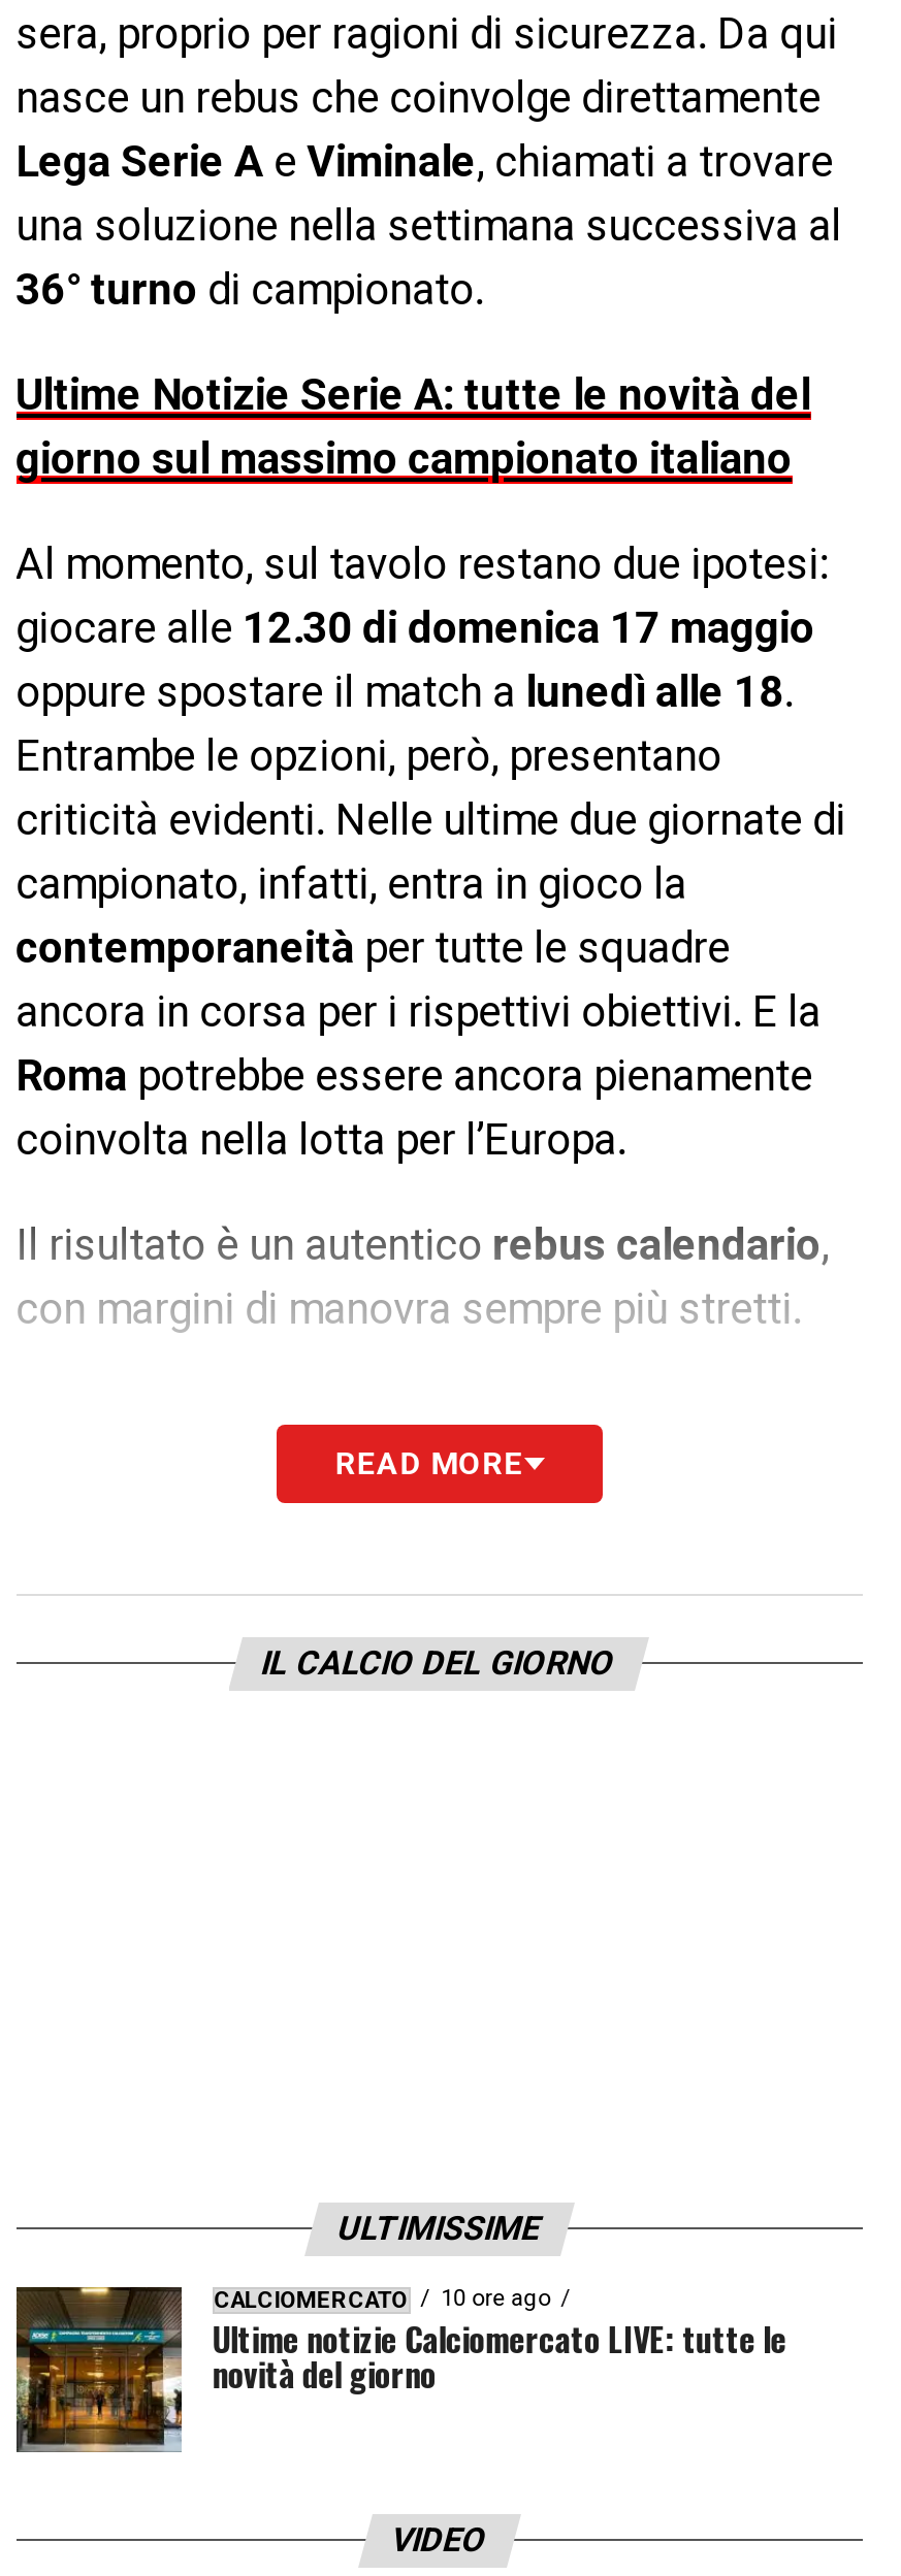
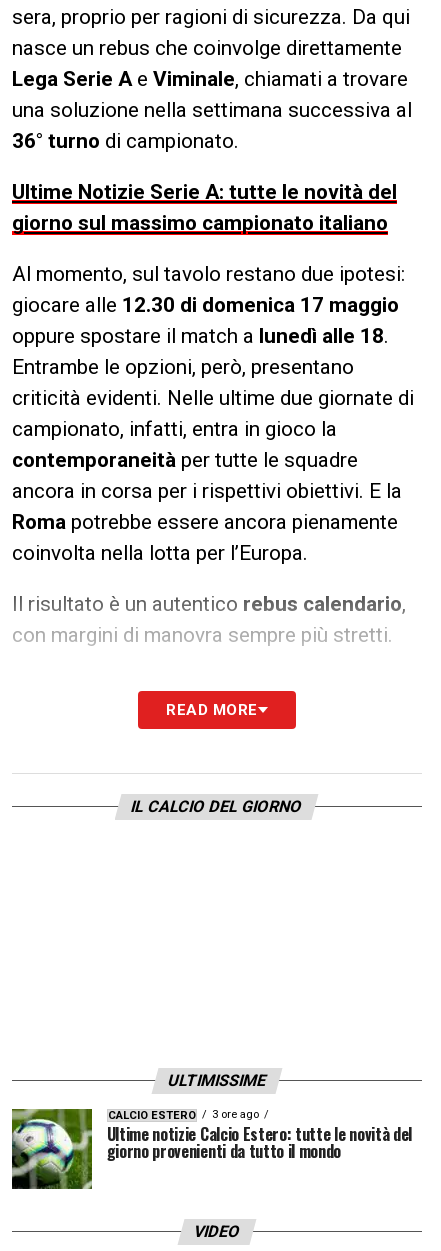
- [image]
- CALCIOMERCATO
- 10 ore ago
- Ultime notizie Calciomercato LIVE: tutte le
- novità del giorno
+ [image]
+ CALCIO ESTERO
+ 3 ore ago
+ Ultime notizie Calcio Estero: tutte le novità del
+ giorno provenienti da tutto il mondo
